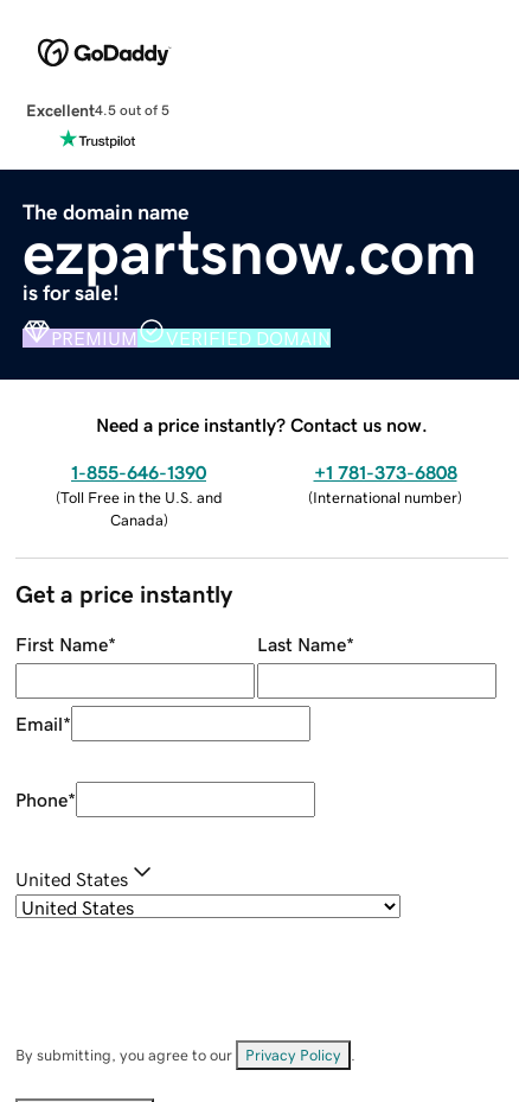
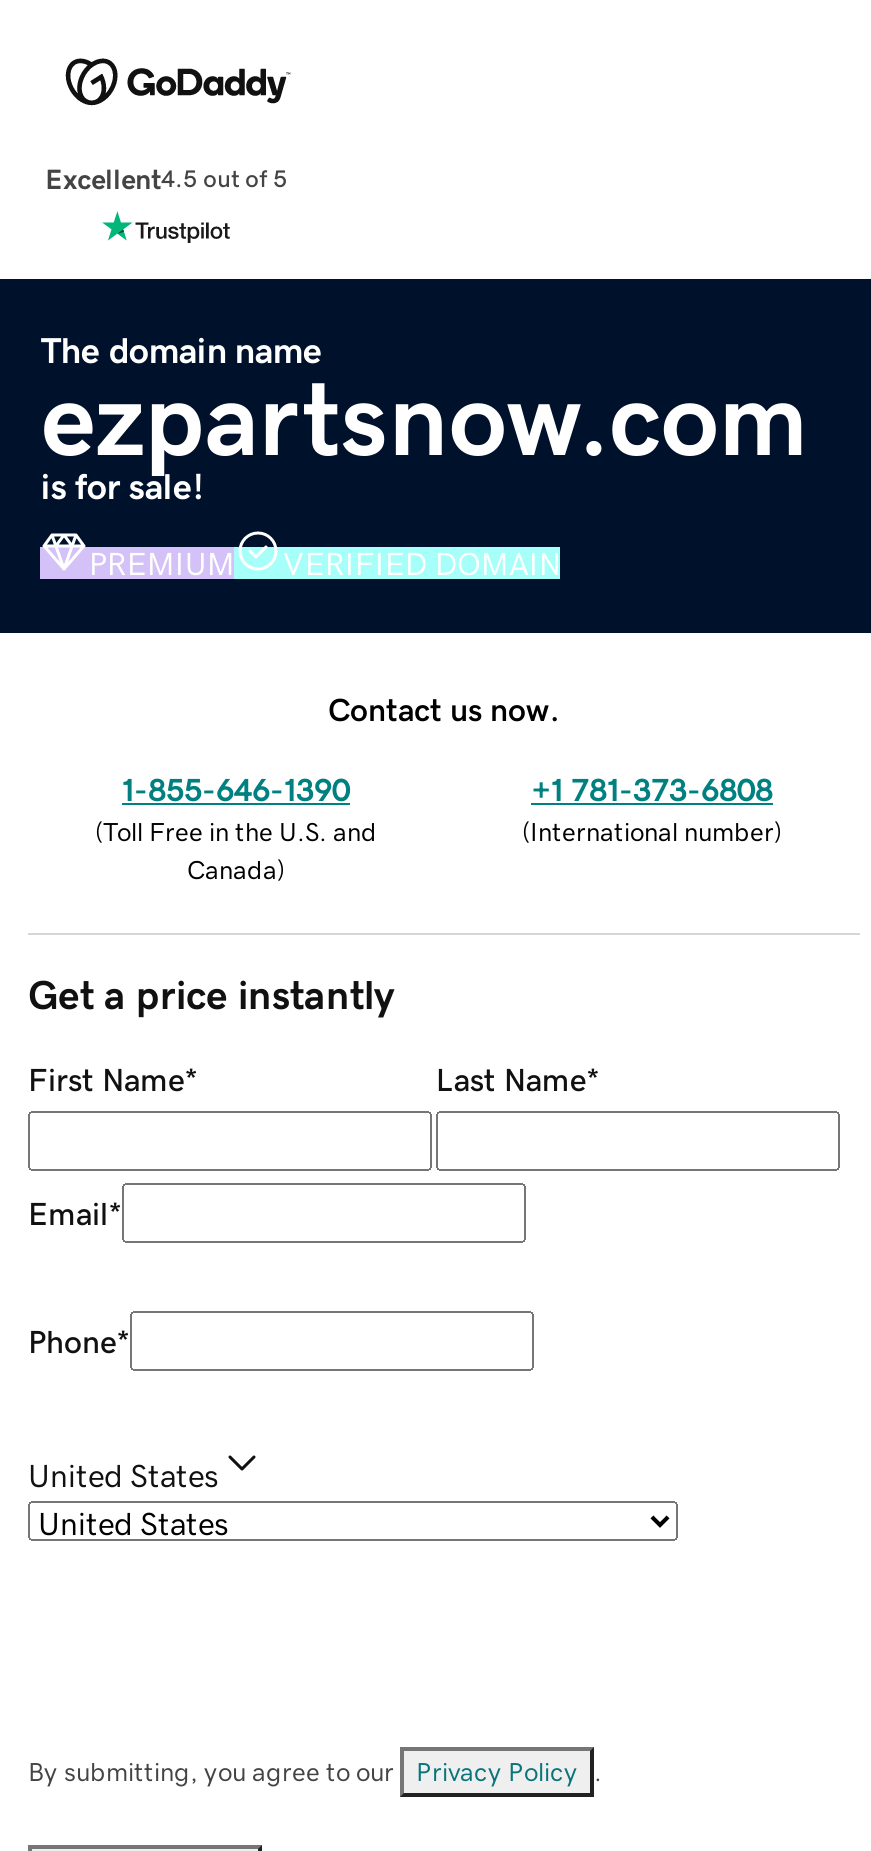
- Need a price instantly? Contact us now.
+ Contact us now.
